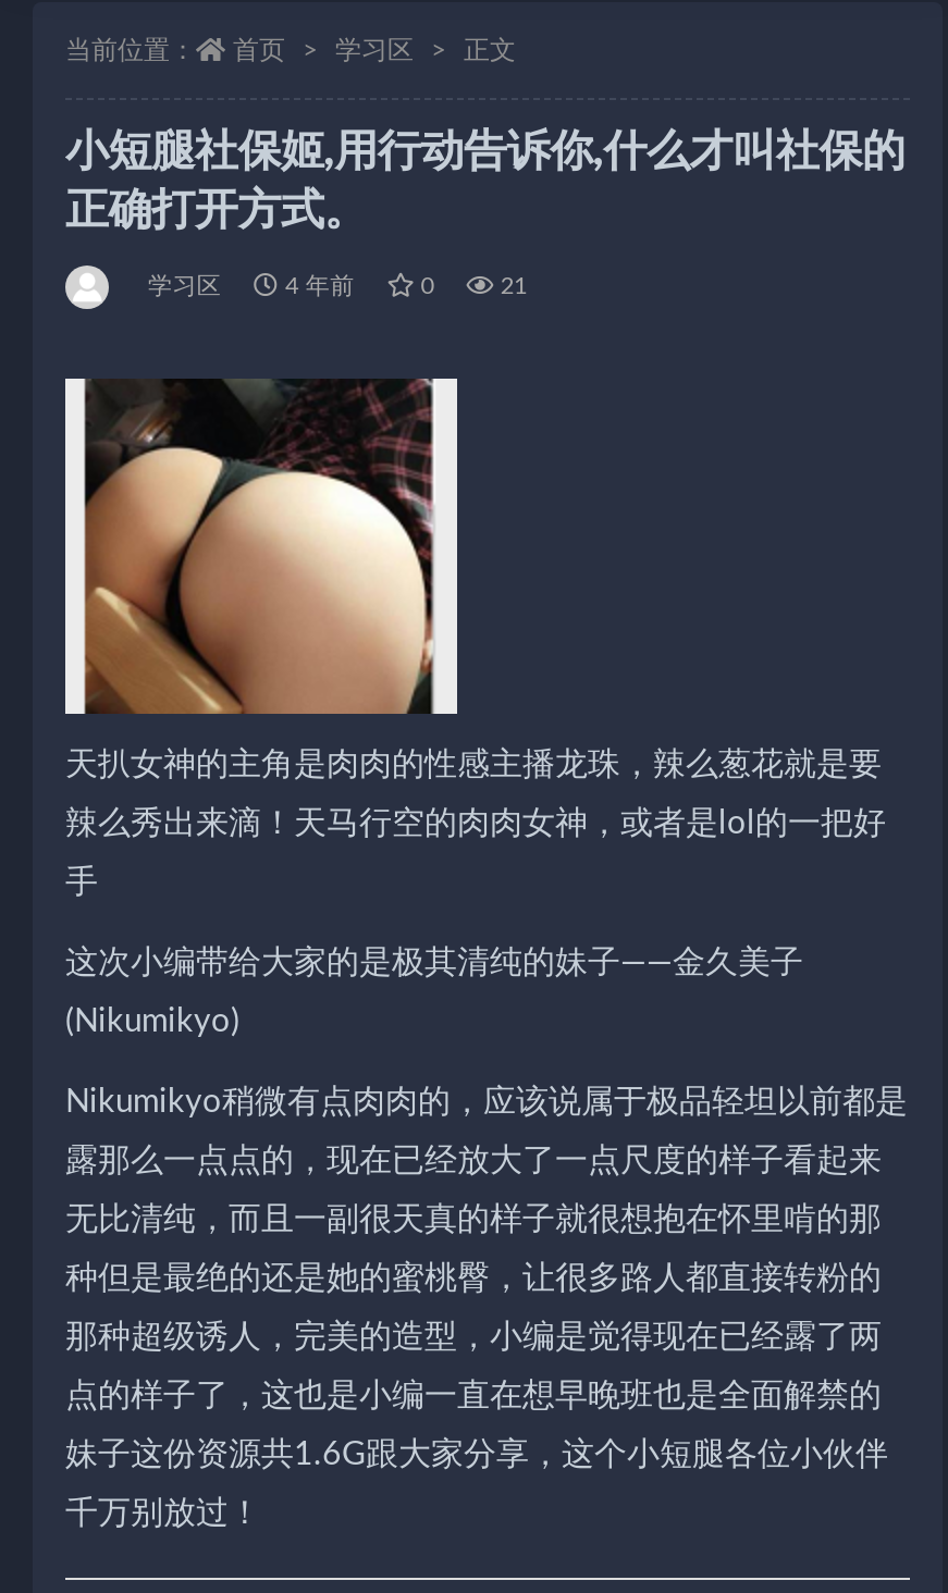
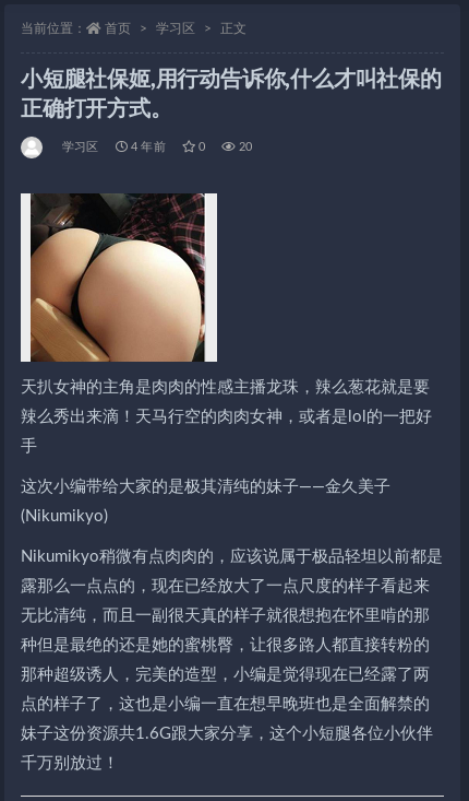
- 21
+ 20
